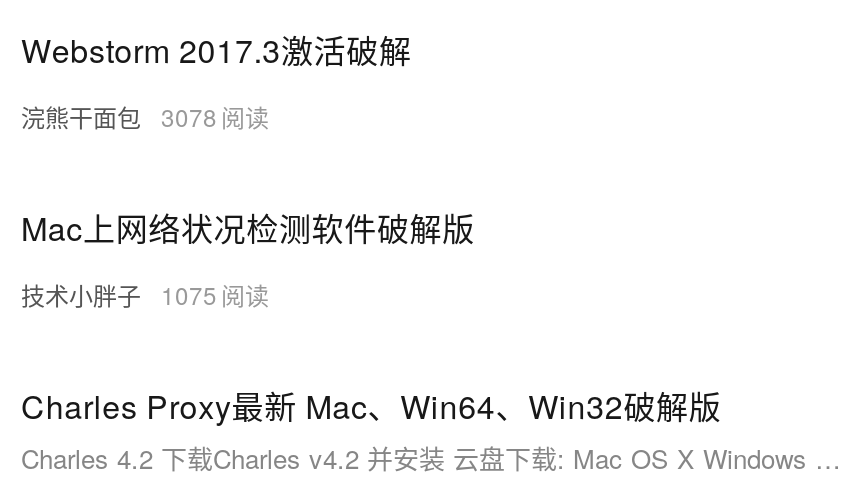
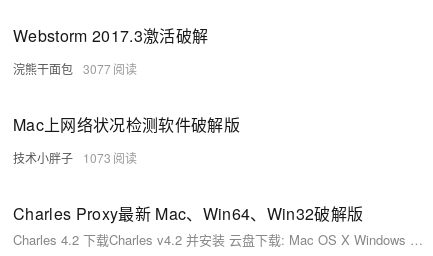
- 浣熊干面包 3078
+ 浣熊干面包 3077

- 技术小胖子 1075
+ 技术小胖子 1073
